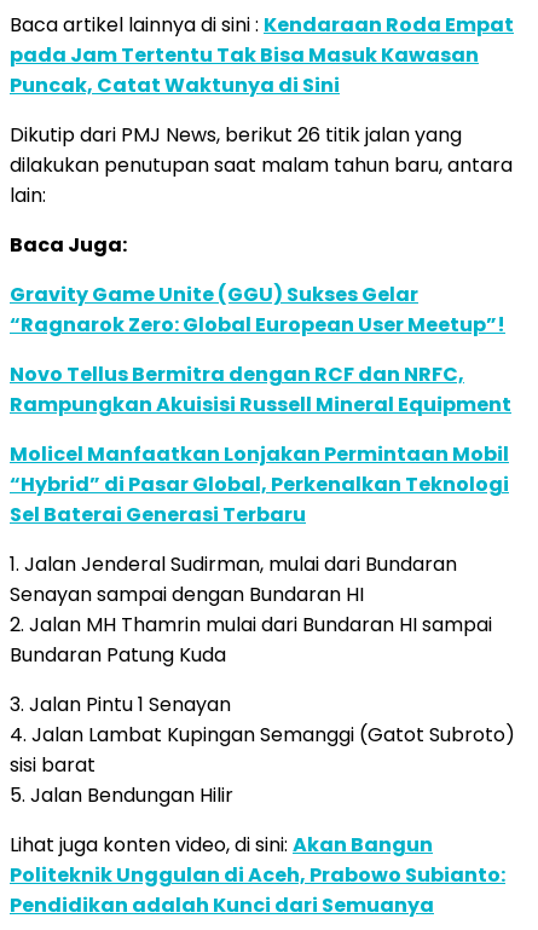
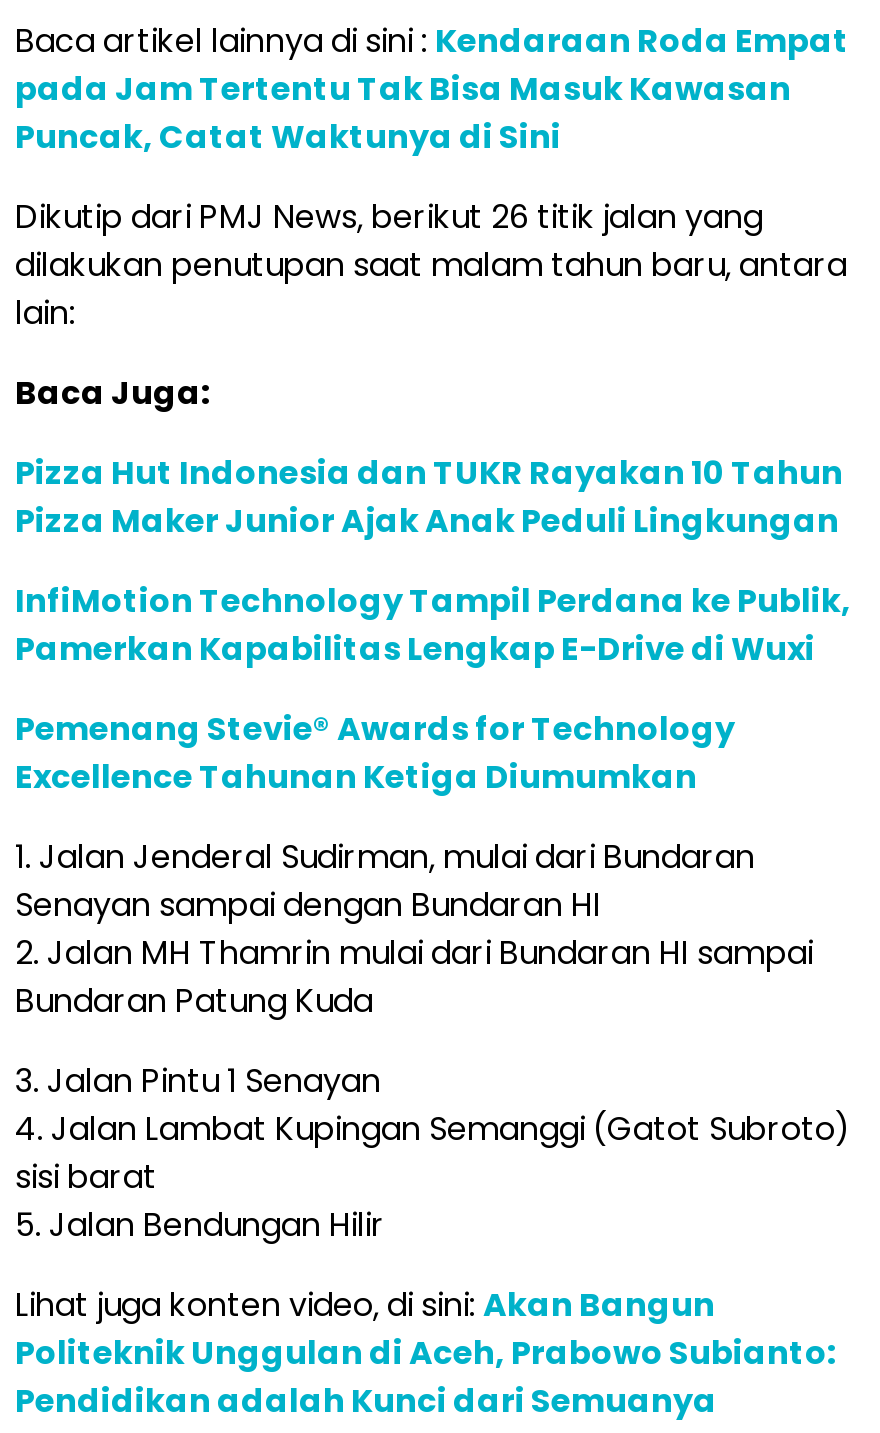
- Gravity Game Unite (GGU) Sukses Gelar
- “Ragnarok Zero: Global European User Meetup”!
+ Pizza Hut Indonesia dan TUKR Rayakan 10 Tahun
+ Pizza Maker Junior Ajak Anak Peduli Lingkungan

- Novo Tellus Bermitra dengan RCF dan NRFC,
- Rampungkan Akuisisi Russell Mineral Equipment
+ InfiMotion Technology Tampil Perdana ke Publik,
+ Pamerkan Kapabilitas Lengkap E-Drive di Wuxi

- Molicel Manfaatkan Lonjakan Permintaan Mobil
- “Hybrid” di Pasar Global, Perkenalkan Teknologi
- Sel Baterai Generasi Terbaru
+ Pemenang Stevie® Awards for Technology
+ Excellence Tahunan Ketiga Diumumkan
